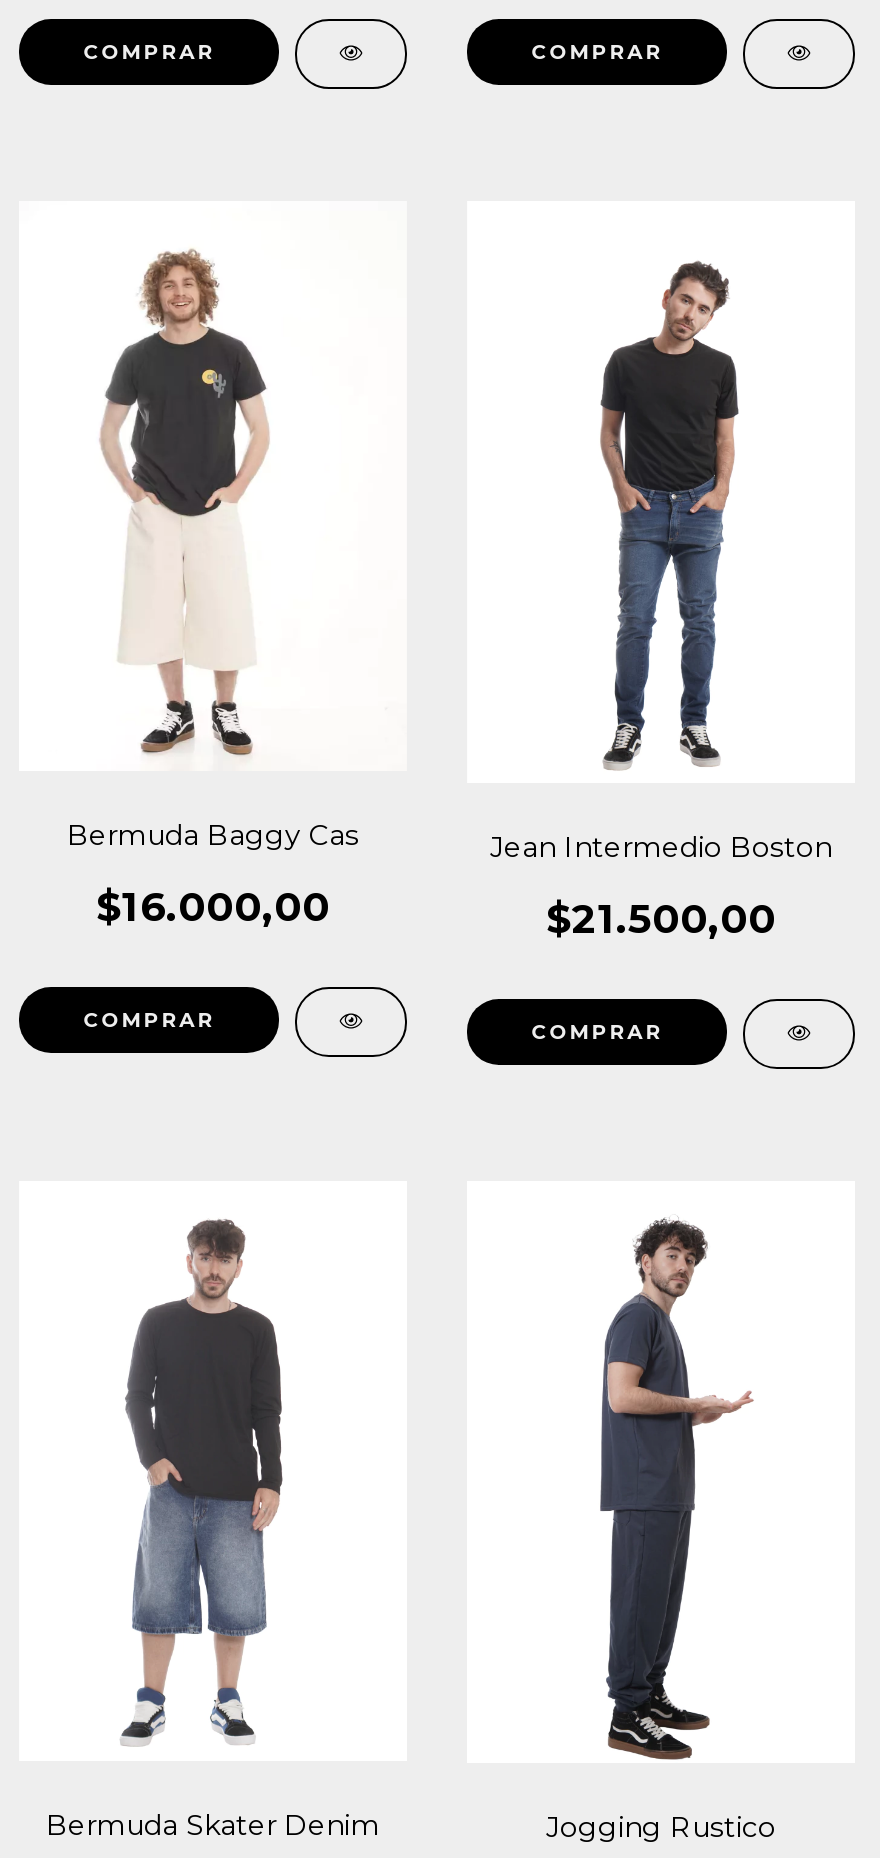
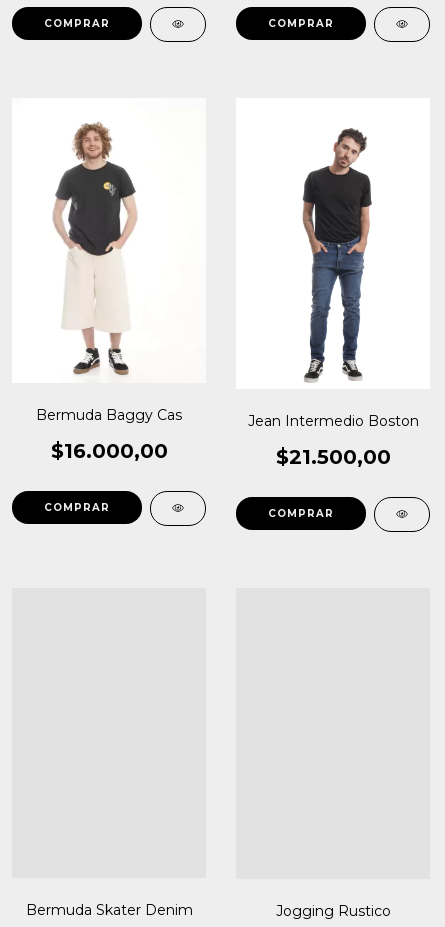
- [image]

- [image]
